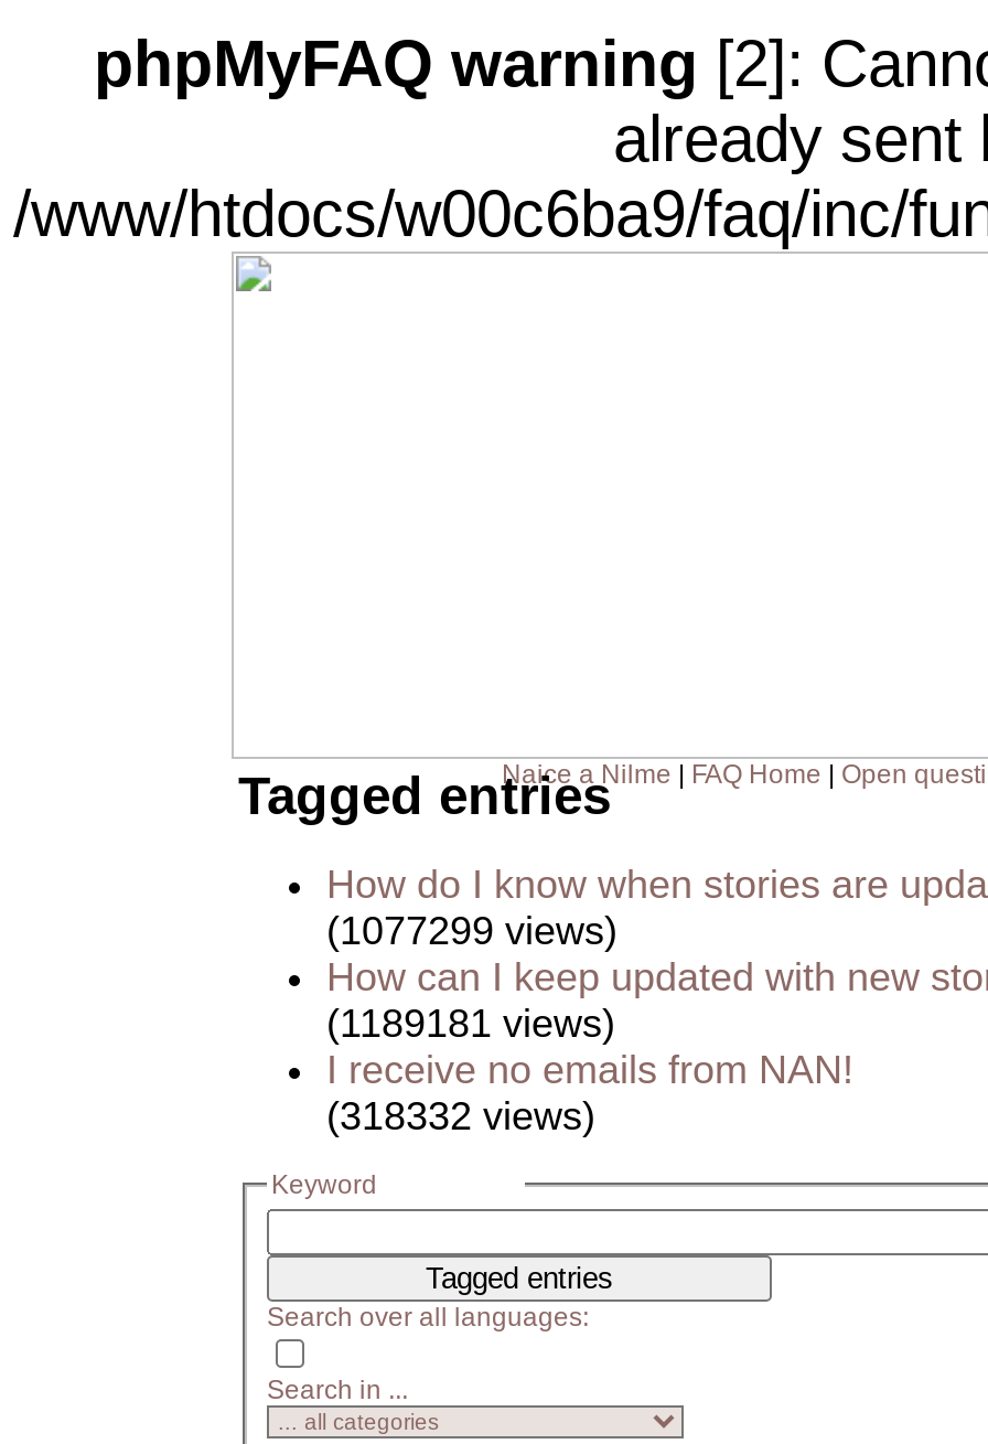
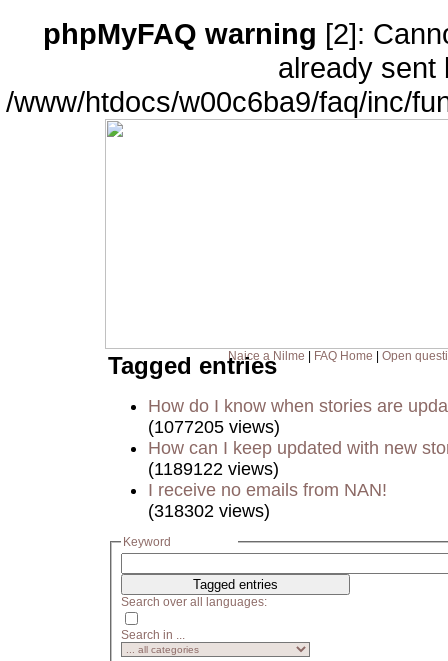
- (1077299 views)
+ (1077205 views)

- (1189181 views)
+ (1189122 views)

- (318332 views)
+ (318302 views)
